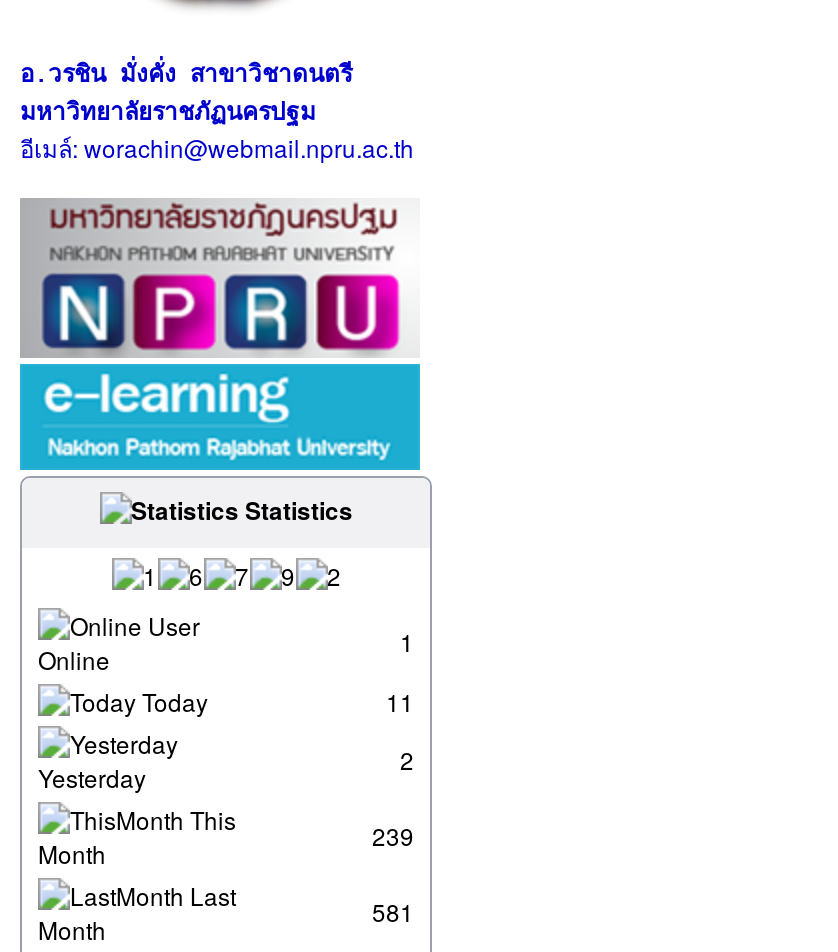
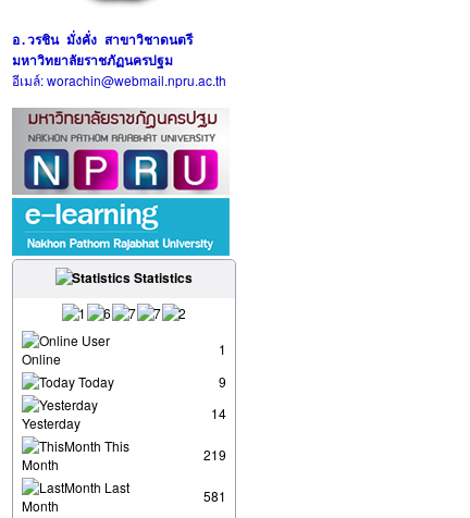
- 11
+ 9

- 2
+ 14

- 239
+ 219
